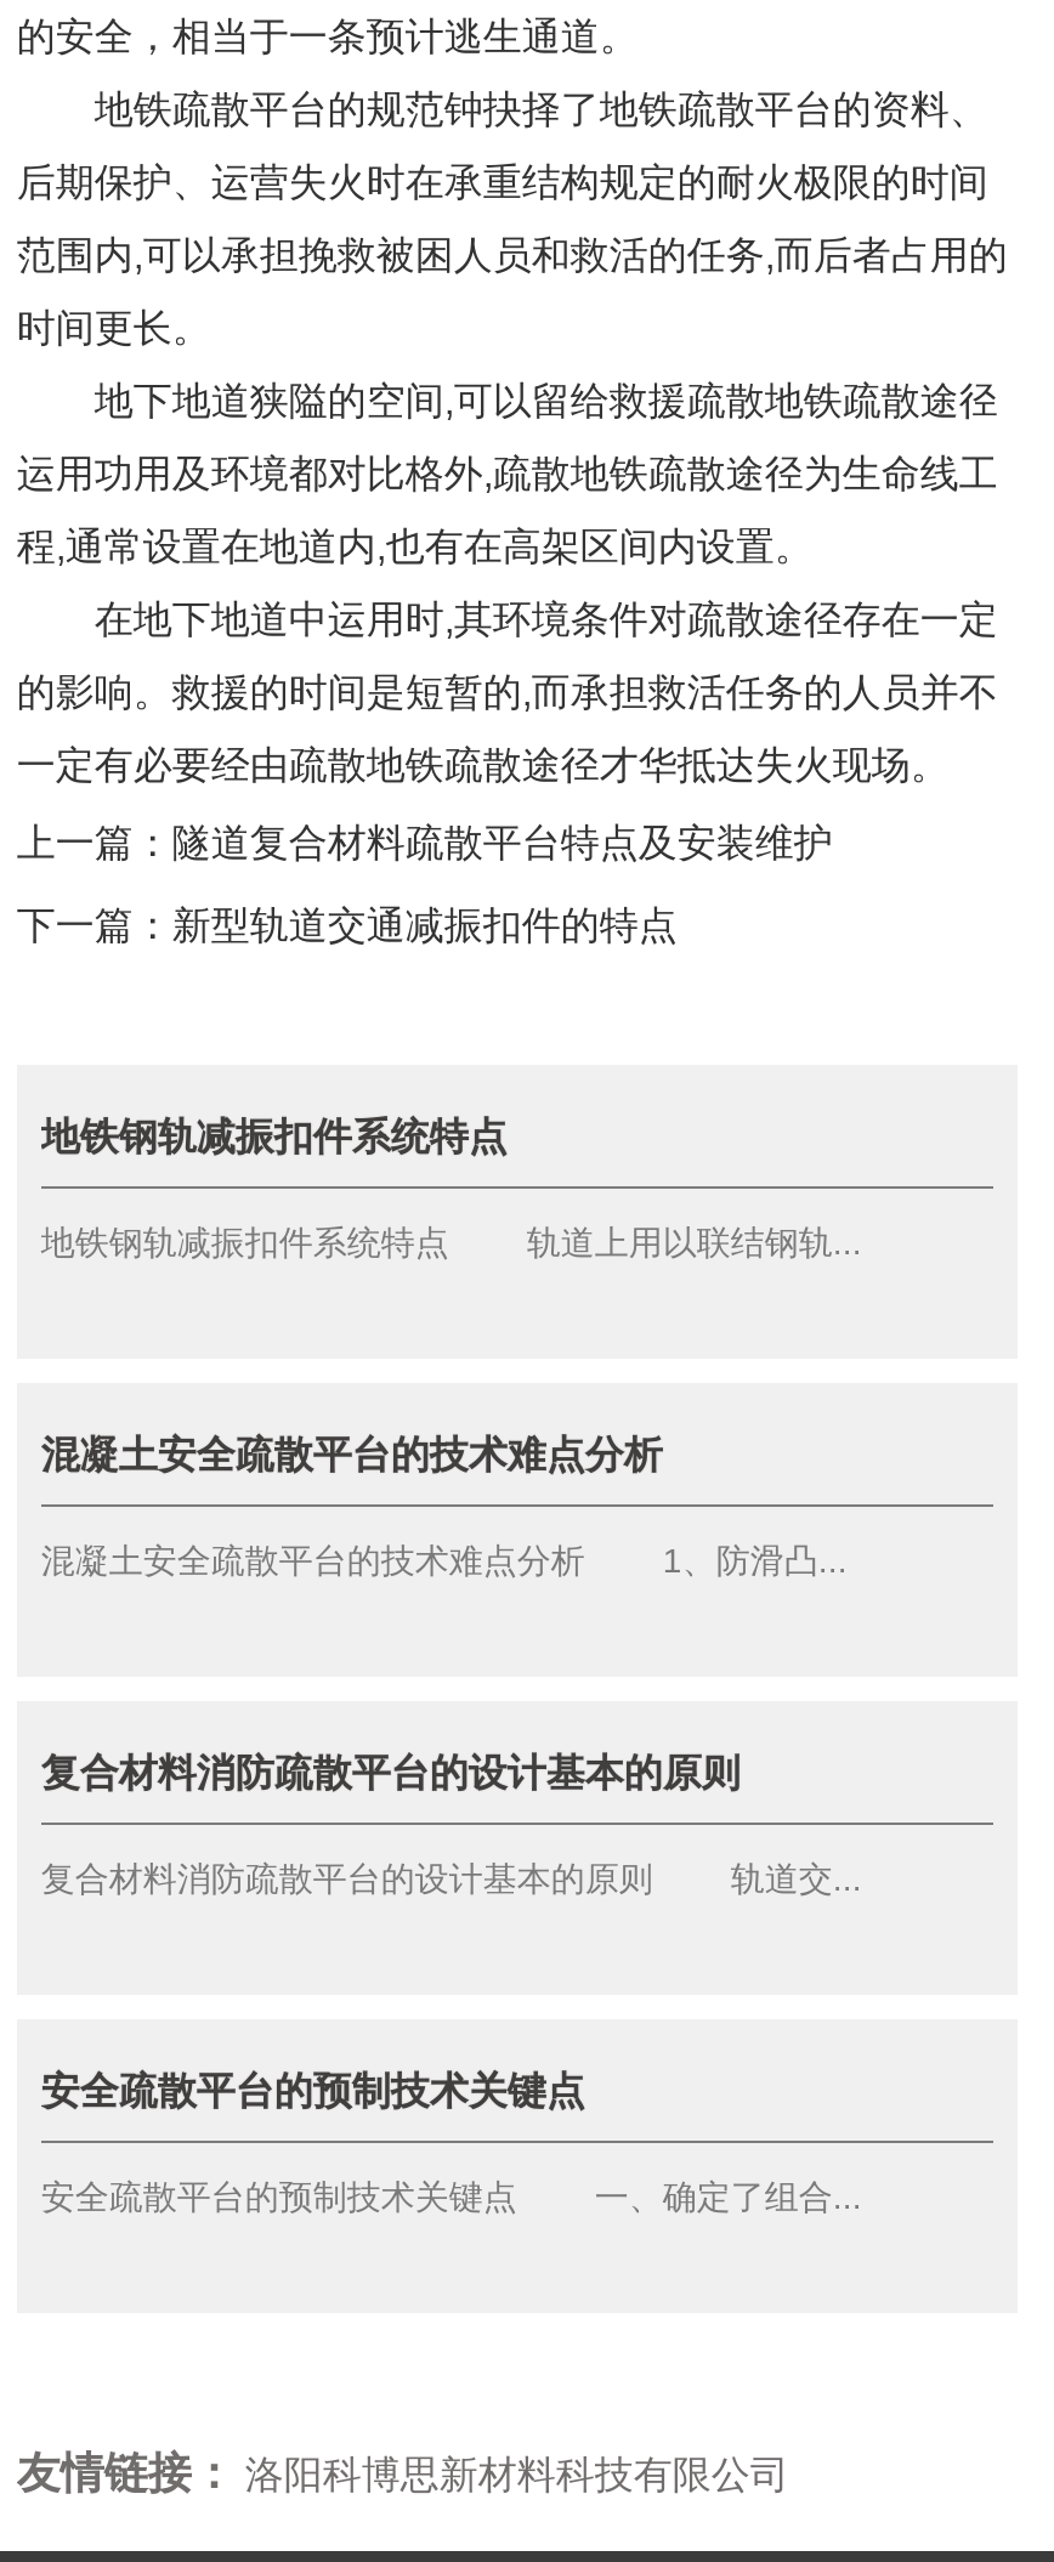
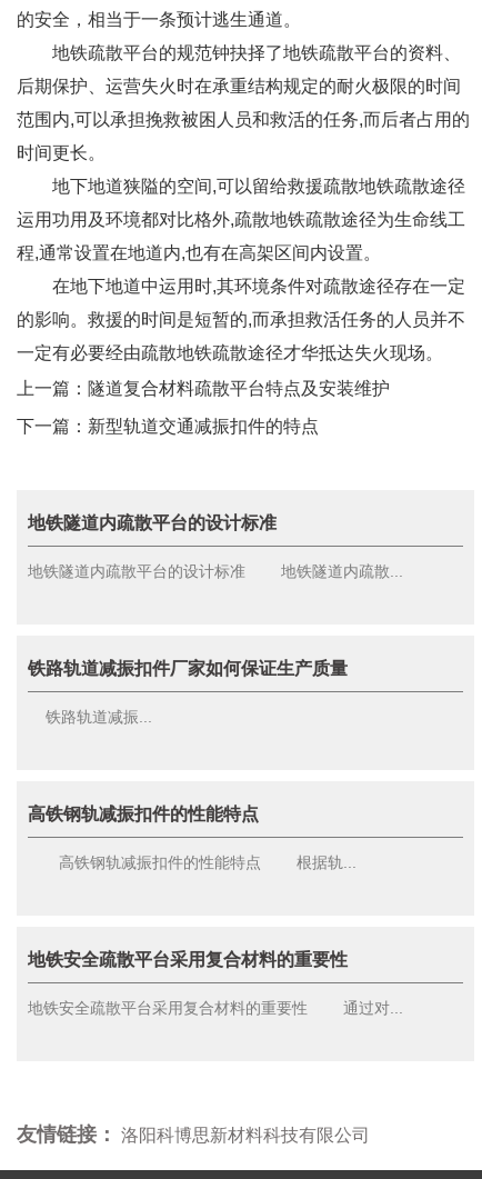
- 地铁钢轨减振扣件系统特点
+ 地铁隧道内疏散平台的设计标准

- 地铁钢轨减振扣件系统特点 轨道上用以联结钢轨...
+ 地铁隧道内疏散平台的设计标准 地铁隧道内疏散...

- 混凝土安全疏散平台的技术难点分析
+ 铁路轨道减振扣件厂家如何保证生产质量

- 混凝土安全疏散平台的技术难点分析 1、防滑凸...
+ 铁路轨道减振...

- 复合材料消防疏散平台的设计基本的原则
+ 高铁钢轨减振扣件的性能特点

- 复合材料消防疏散平台的设计基本的原则 轨道交...
+ 高铁钢轨减振扣件的性能特点 根据轨...

- 安全疏散平台的预制技术关键点
+ 地铁安全疏散平台采用复合材料的重要性

- 安全疏散平台的预制技术关键点 一、确定了组合...
+ 地铁安全疏散平台采用复合材料的重要性 通过对...
